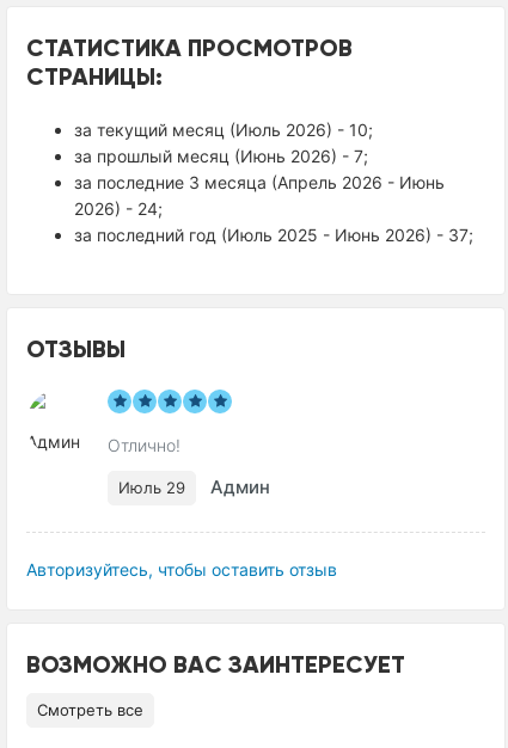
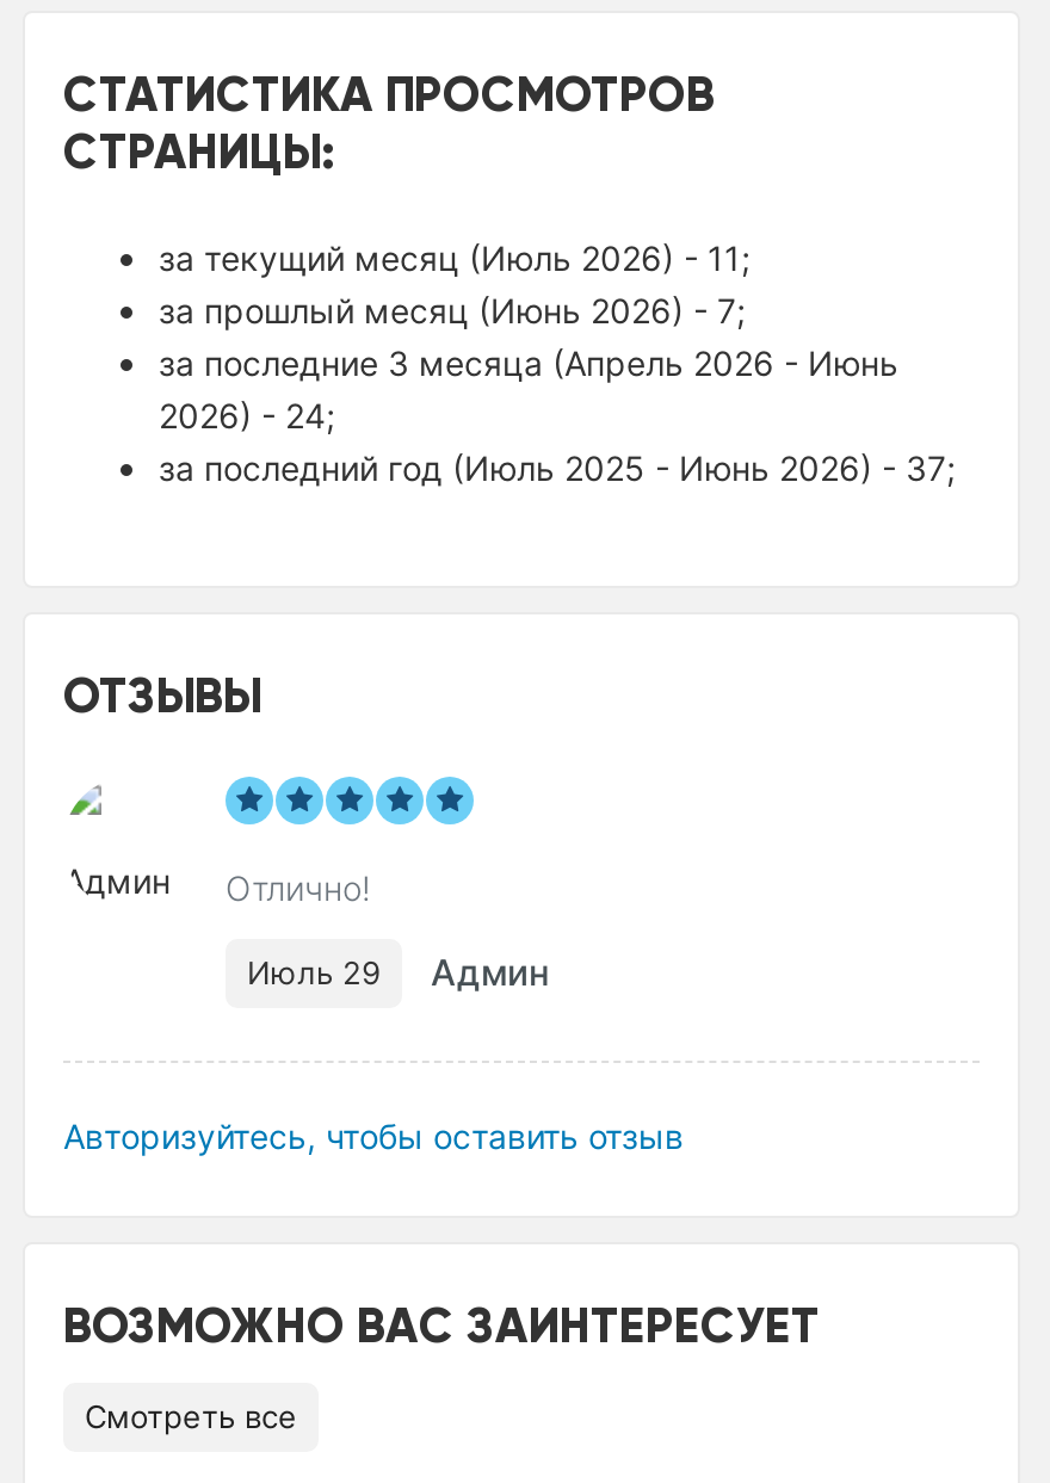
- за текущий месяц (Июль 2026) - 10;
+ за текущий месяц (Июль 2026) - 11;
